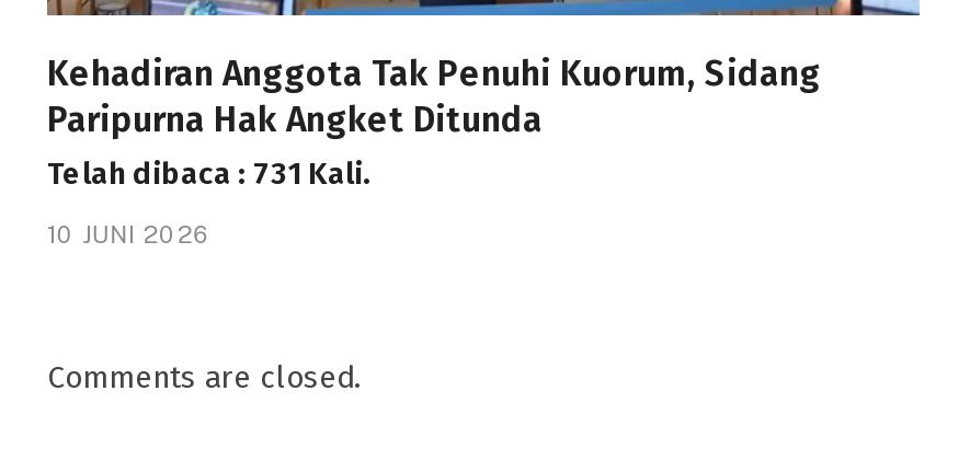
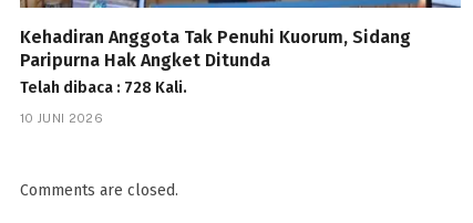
- Telah dibaca : 731 Kali.
+ Telah dibaca : 728 Kali.
